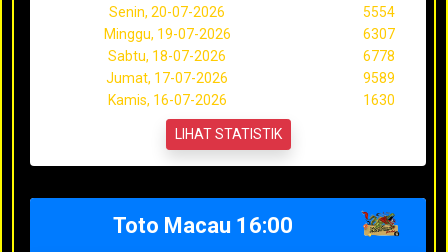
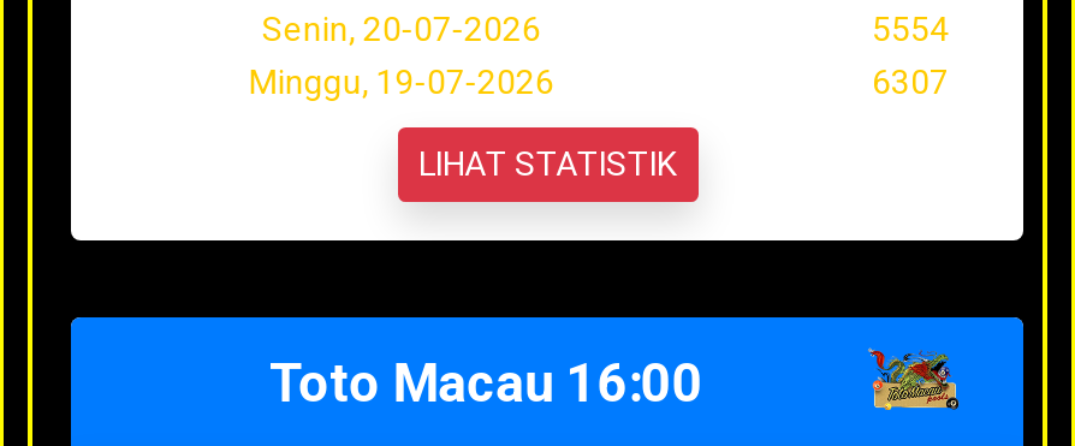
- Sabtu, 18-07-2026
- 6778
- Jumat, 17-07-2026
- 9589
- Kamis, 16-07-2026
- 1630
